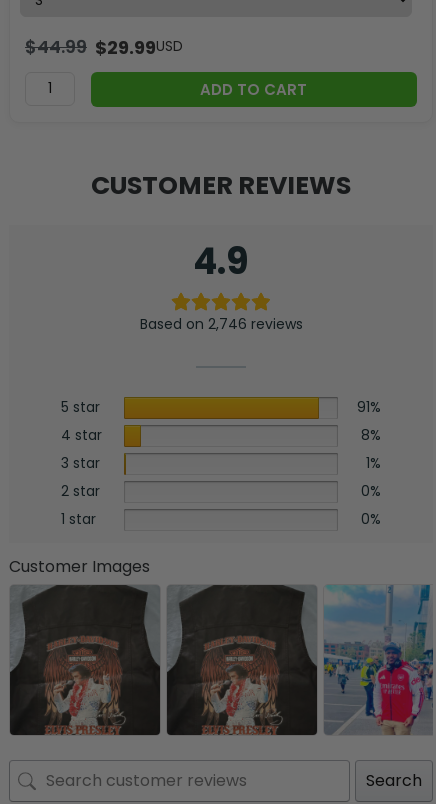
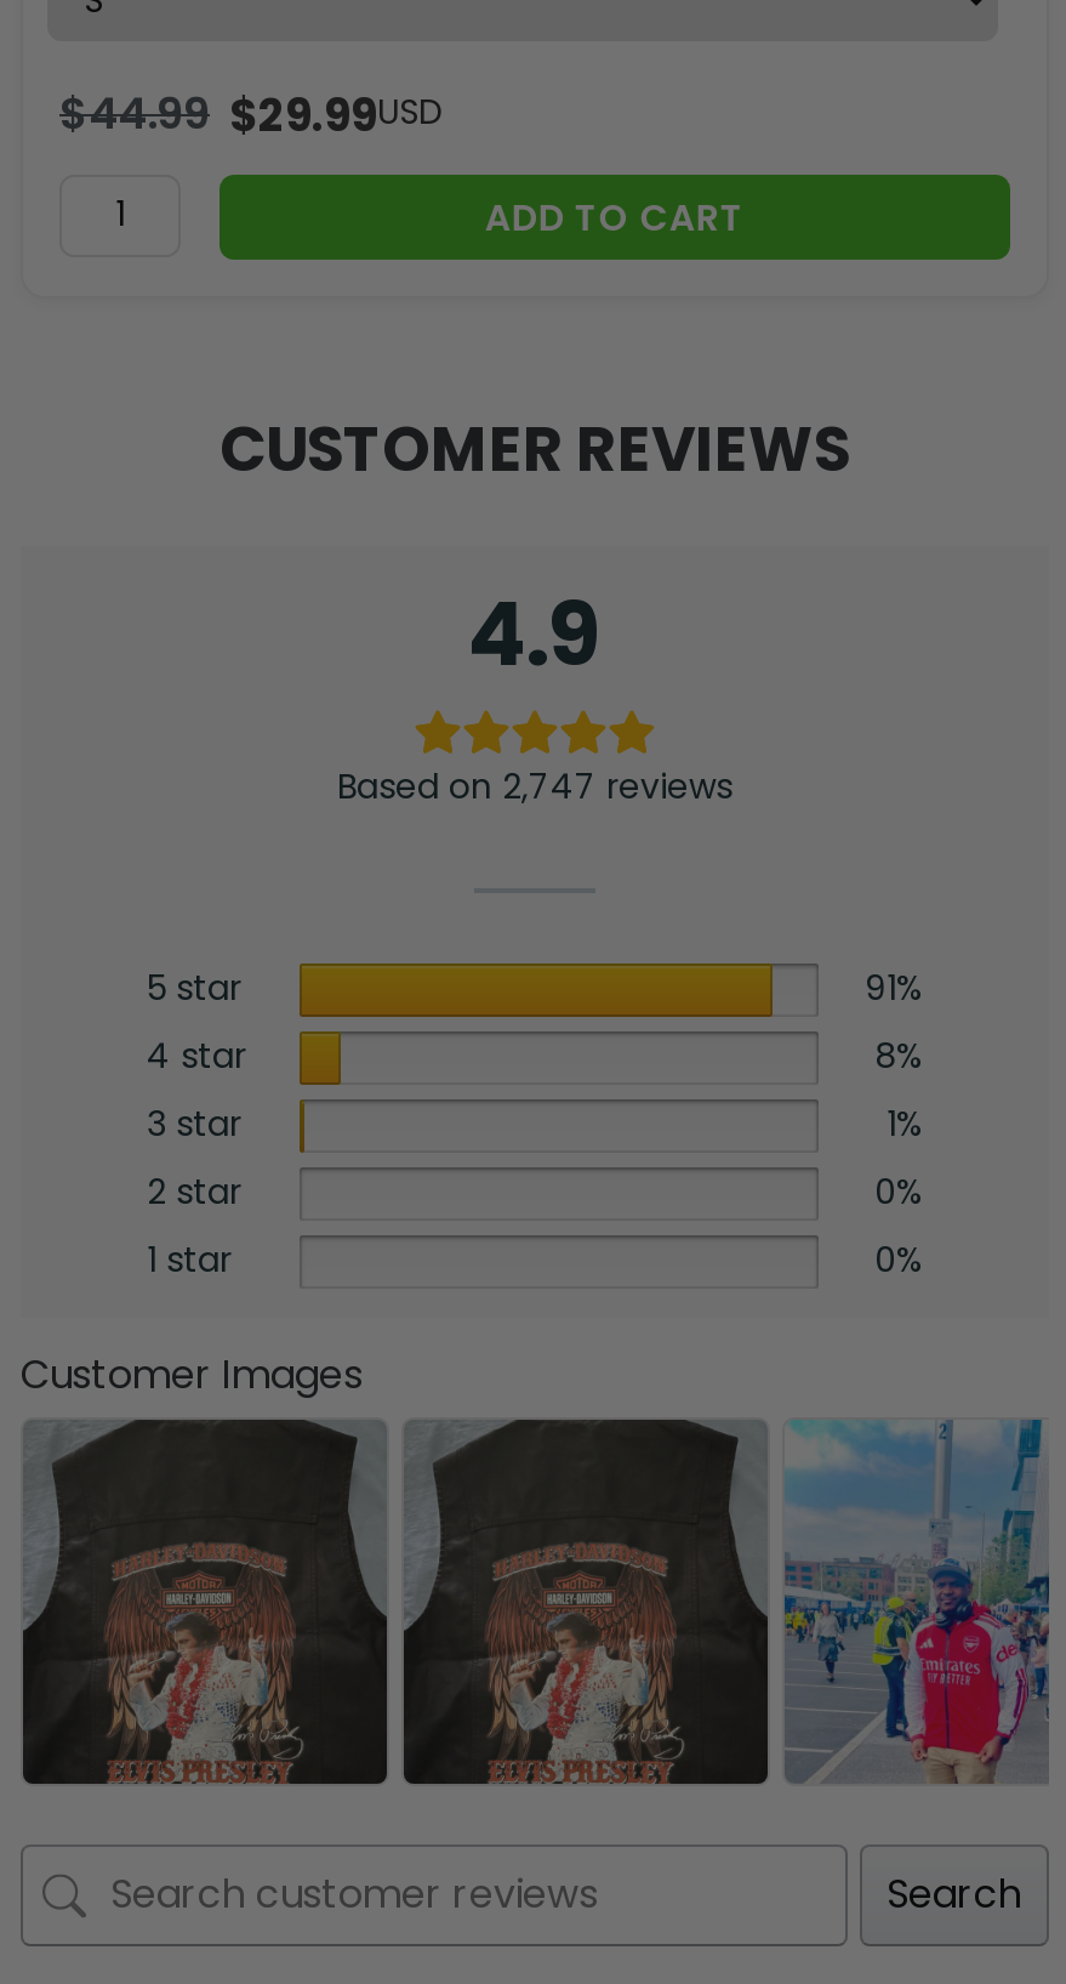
- Based on 2,746 reviews
+ Based on 2,747 reviews
